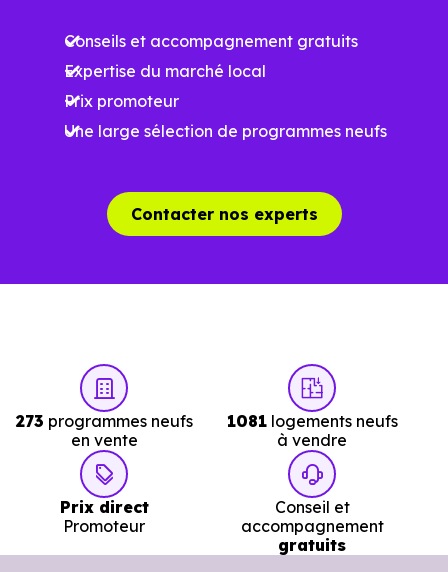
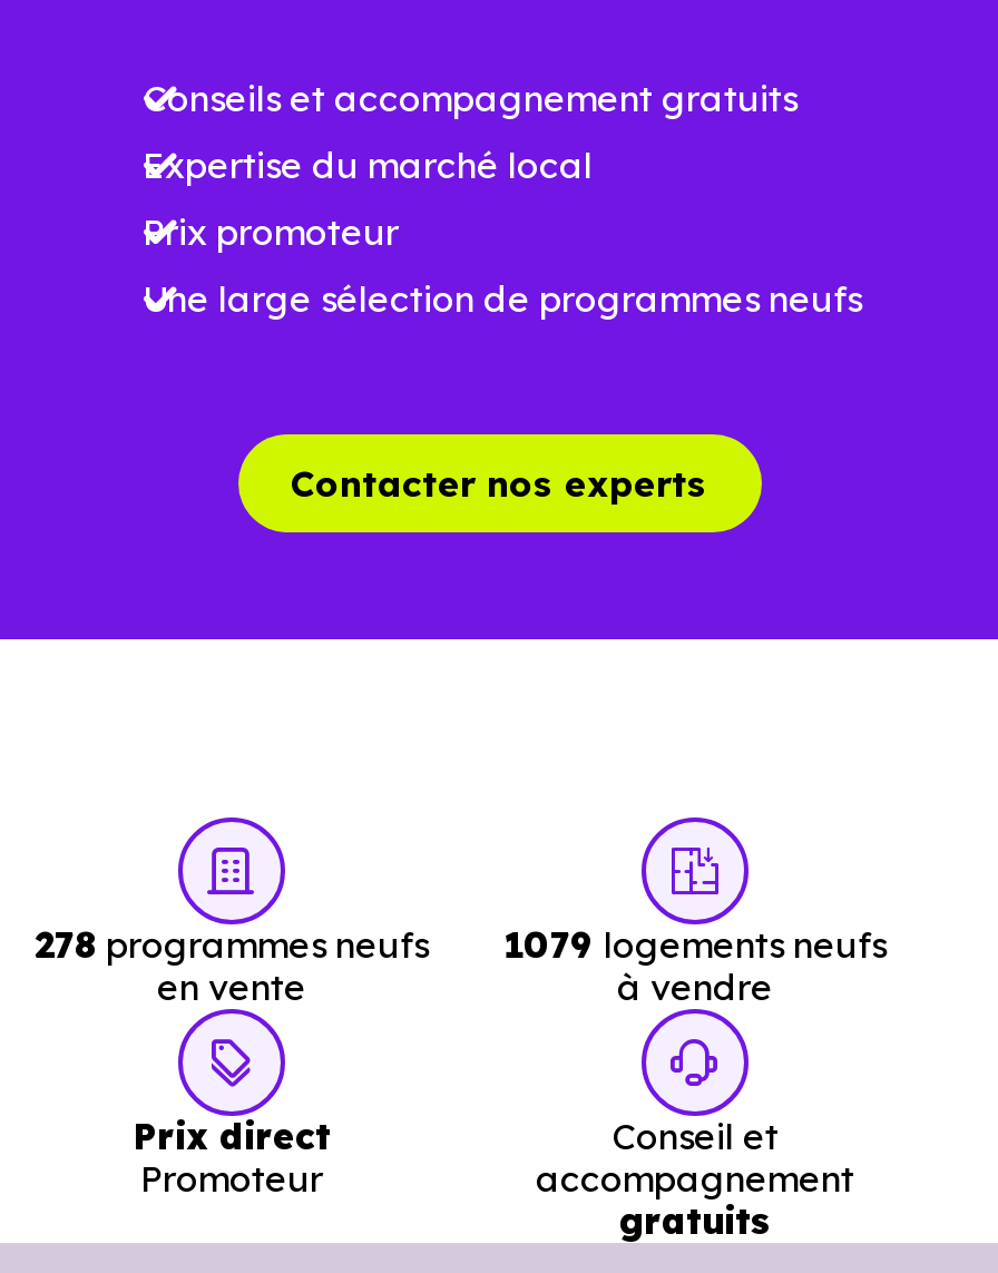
- 273 programmes neufs
+ 278 programmes neufs

- 1081 logements neufs
+ 1079 logements neufs
